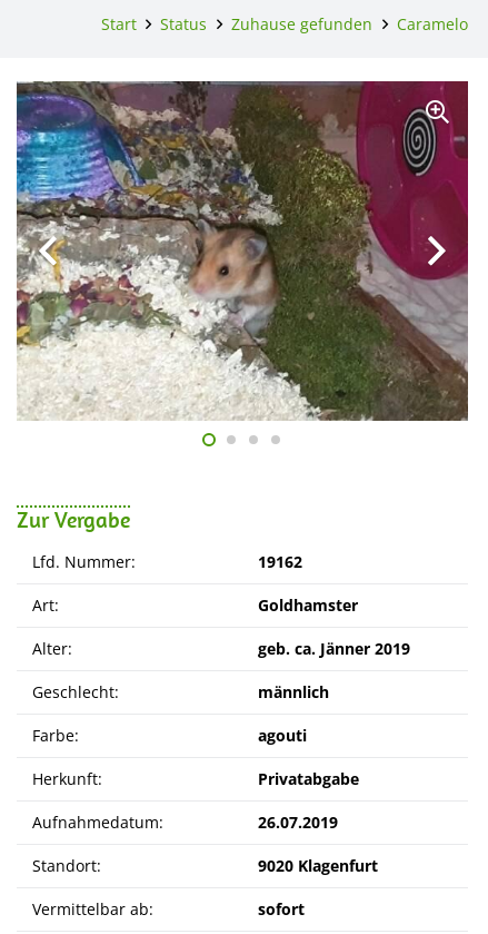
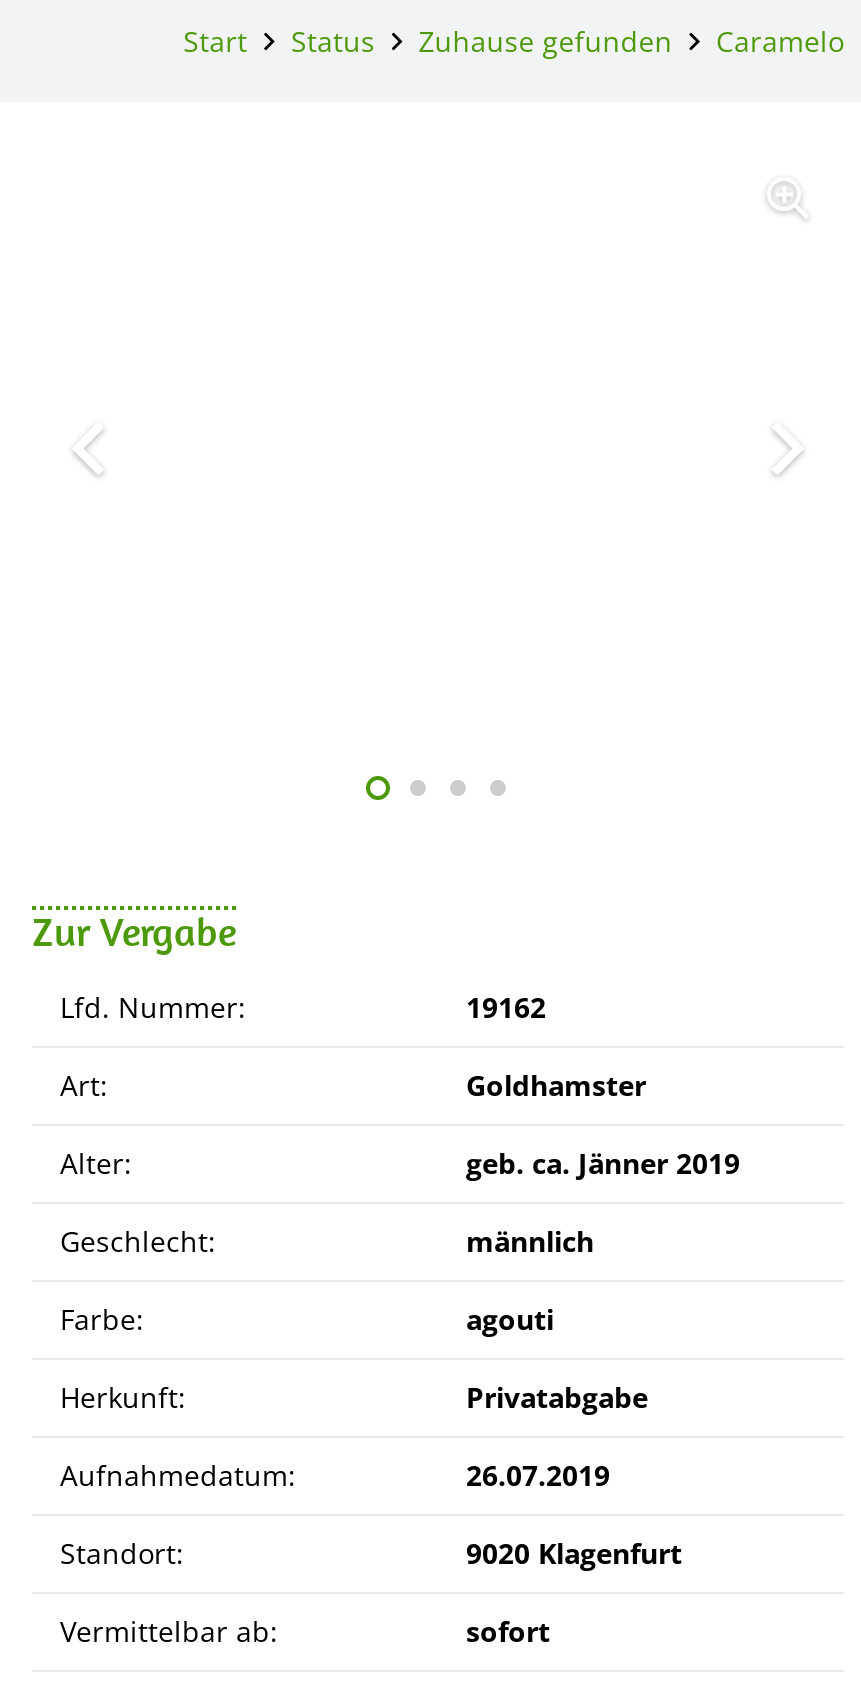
- [image]
